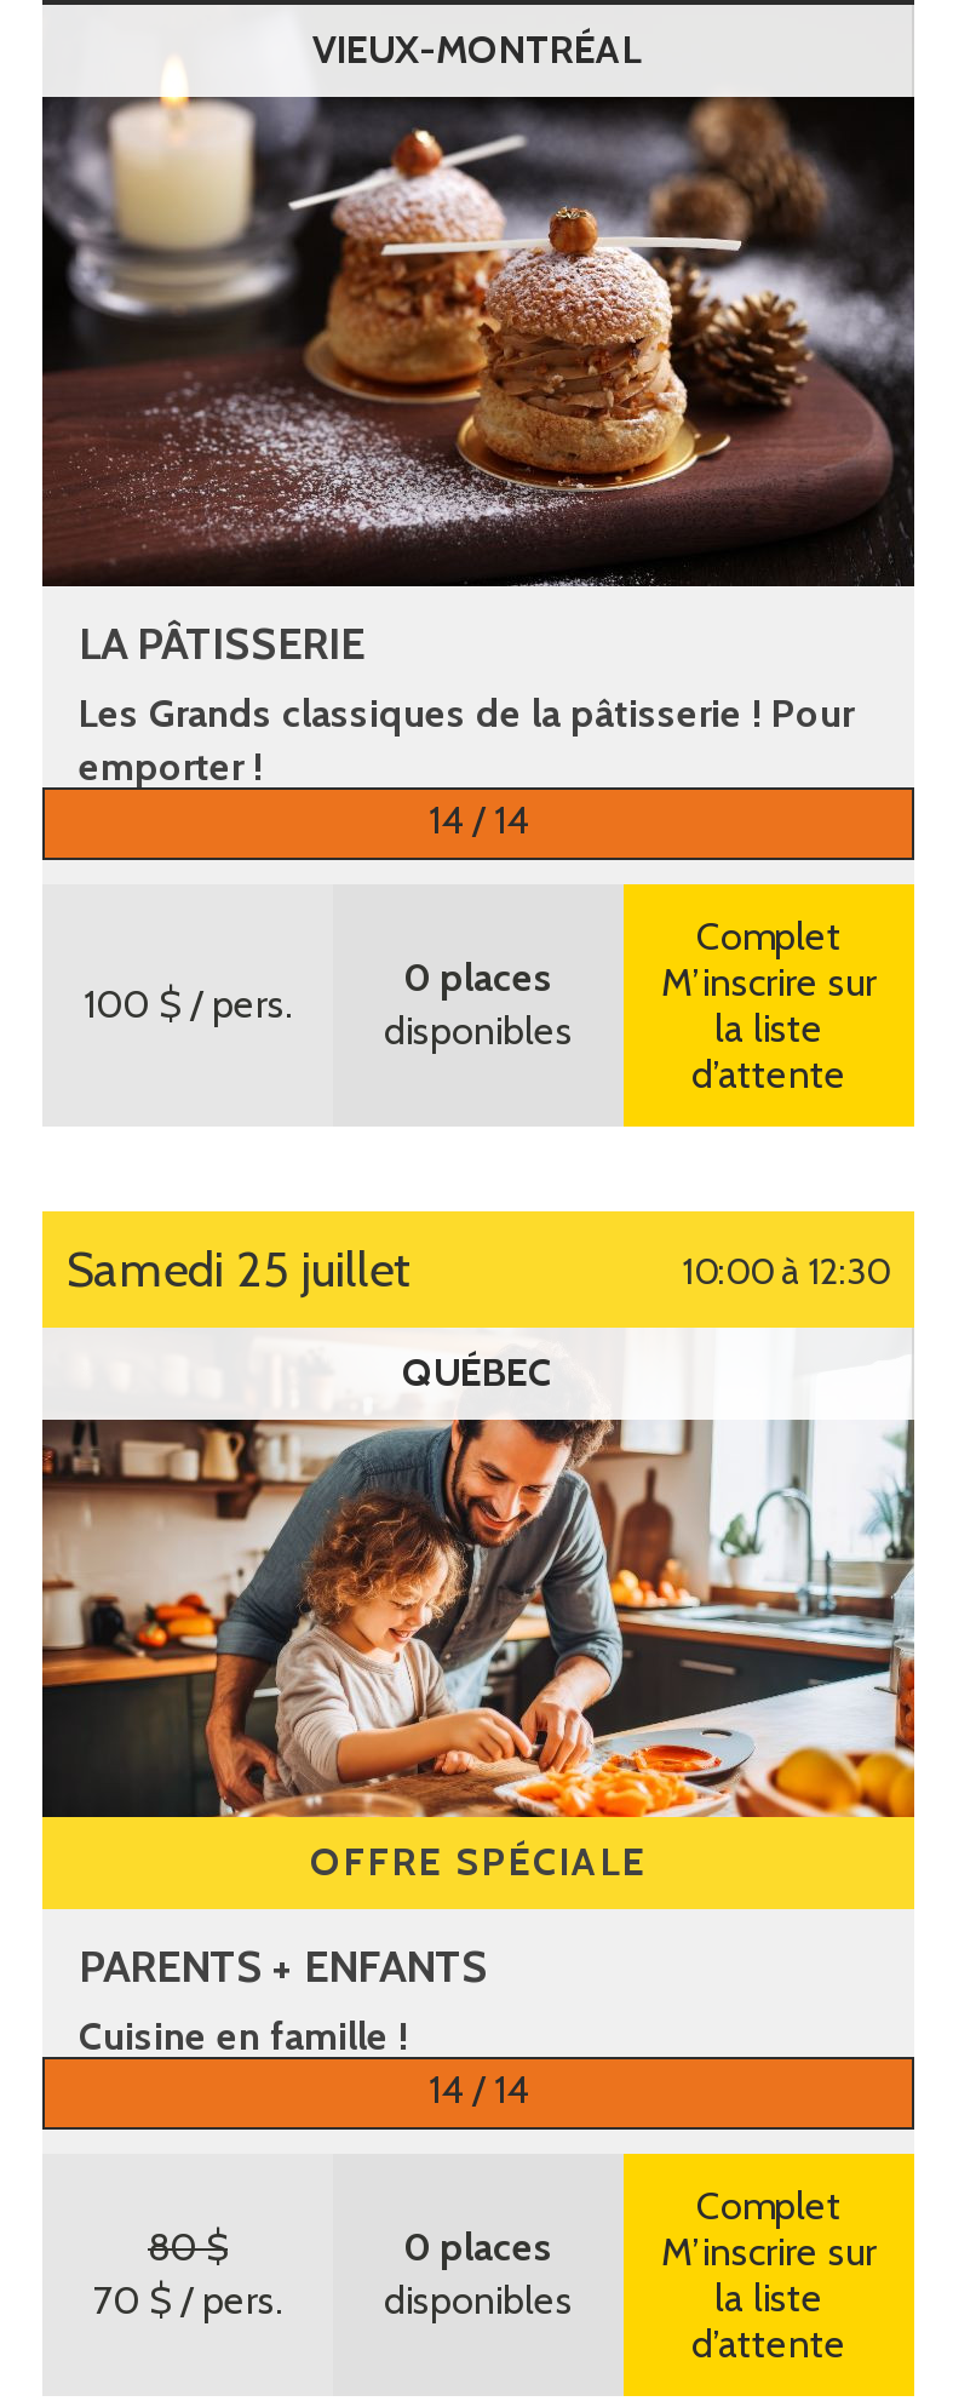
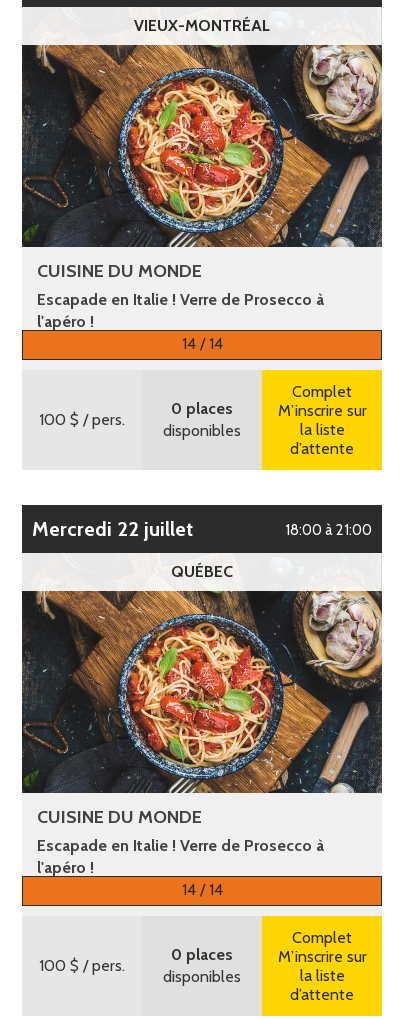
- [image]
- LA PÂTISSERIE
- Les Grands classiques de la pâtisserie ! Pour
- emporter !
+ [image]
+ CUISINE DU MONDE
+ Escapade en Italie ! Verre de Prosecco à
+ l'apéro !

- samedi 25 juillet
+ mercredi 22 juillet

- 10:00 à 12:30
+ 18:00 à 21:00

- [image]
- OFFRE SPÉCIALE
- PARENTS + ENFANTS
- Cuisine en famille !
+ [image]
+ CUISINE DU MONDE
+ Escapade en Italie ! Verre de Prosecco à
+ l'apéro !

- 80 $
- 70 $/ pers.
+ 100 $/ pers.
